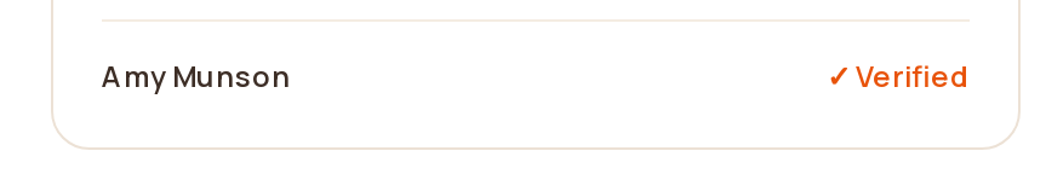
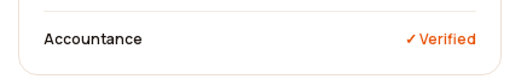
- Amy Munson
+ Accountance
